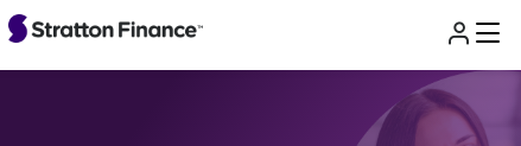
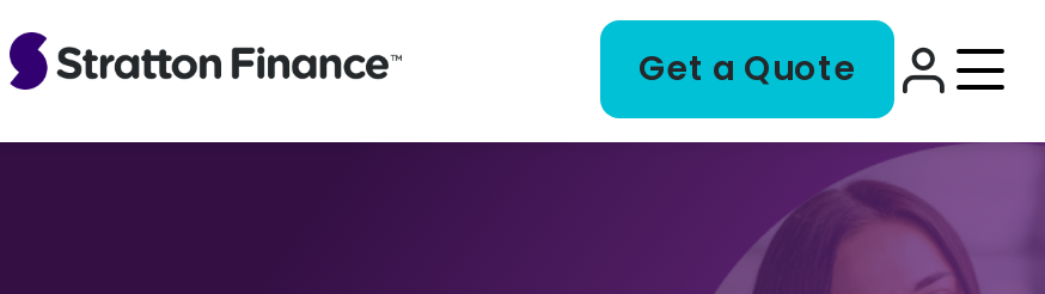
+ Get a Quote
